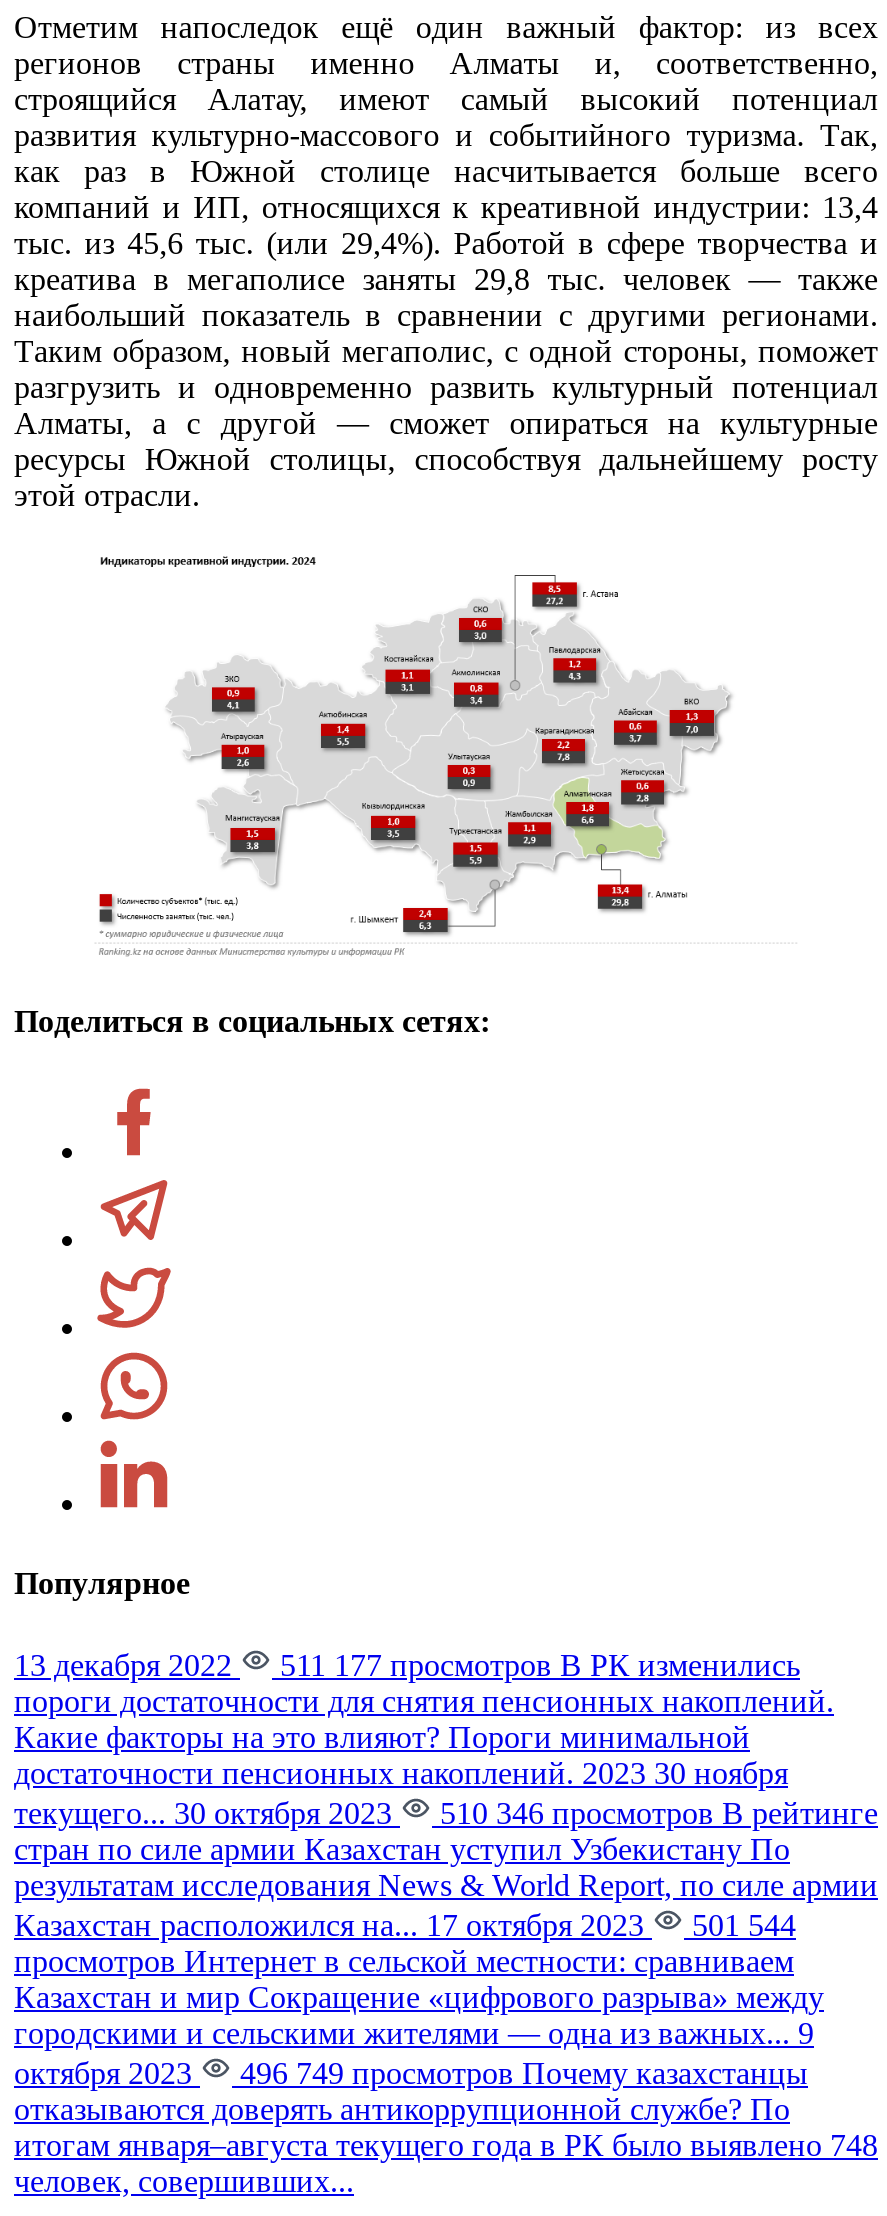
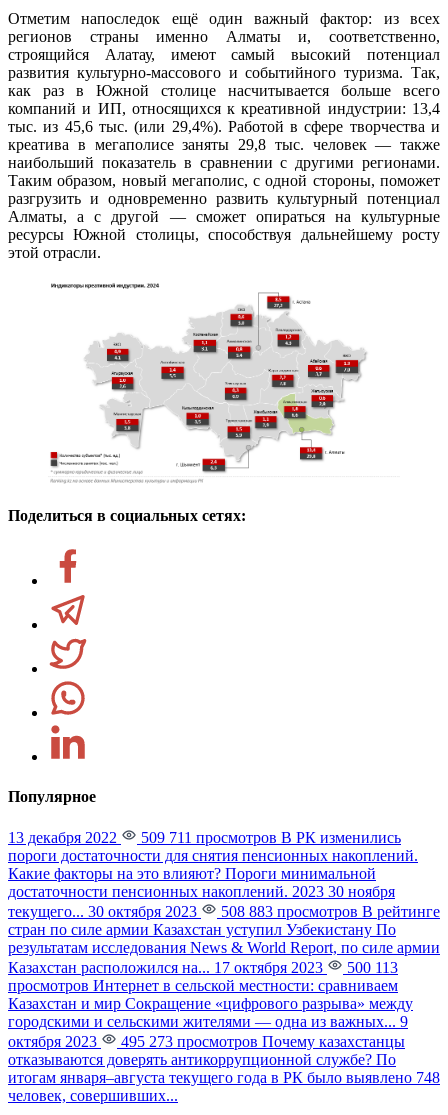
- 511 177 просмотров В РК изменились
+ 509 711 просмотров В РК изменились

- 510 346 просмотров В рейтинге
+ 508 883 просмотров В рейтинге

- Казахстан расположился на... 17 октября 2023 501 544
+ Казахстан расположился на... 17 октября 2023 500 113

- 496 749 просмотров Почему казахстанцы
+ 495 273 просмотров Почему казахстанцы
